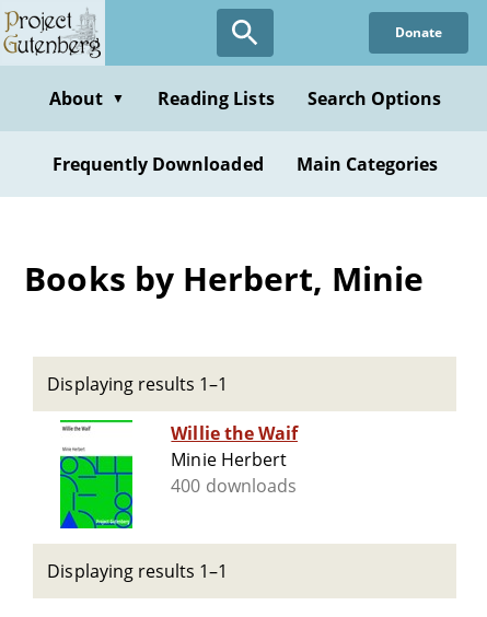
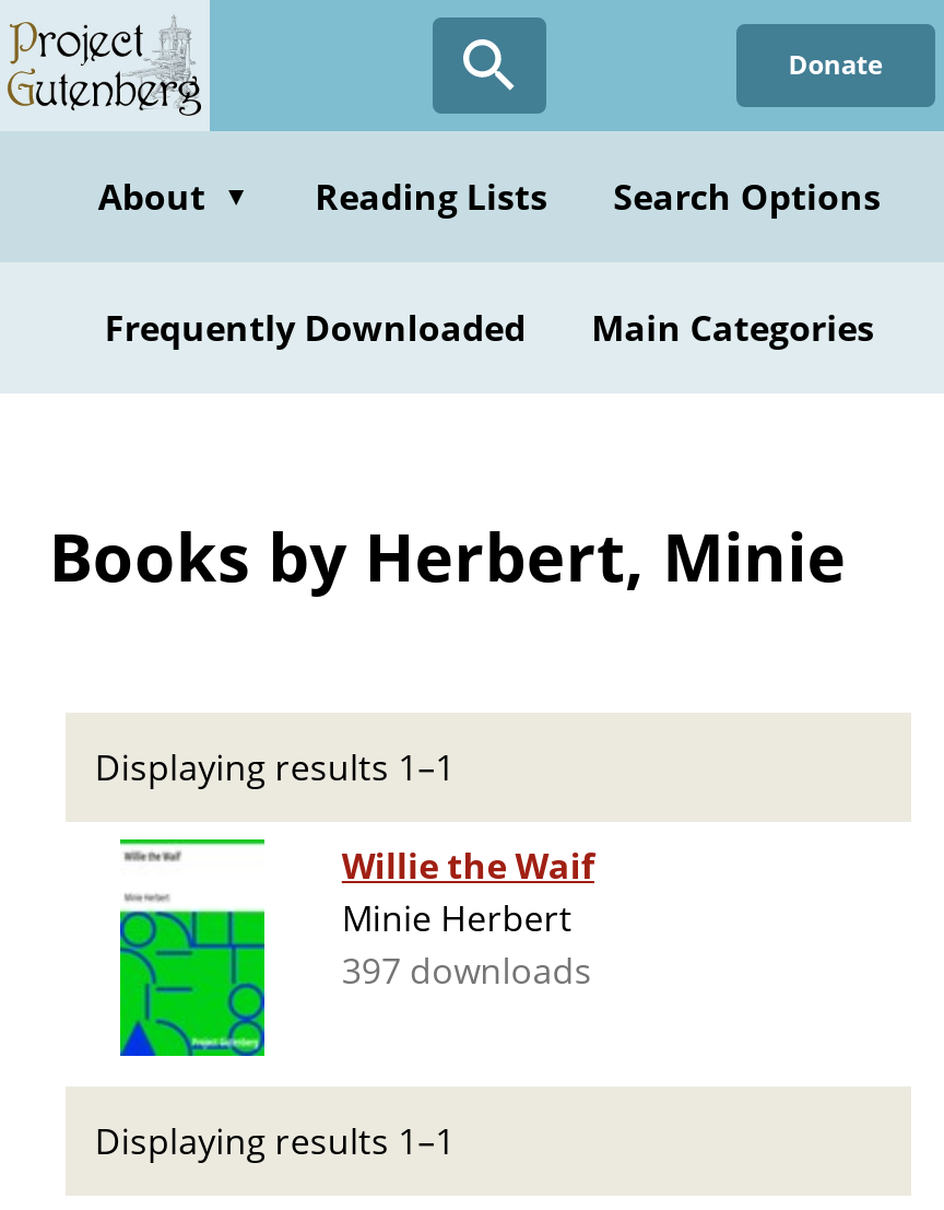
- 400 downloads
+ 397 downloads
